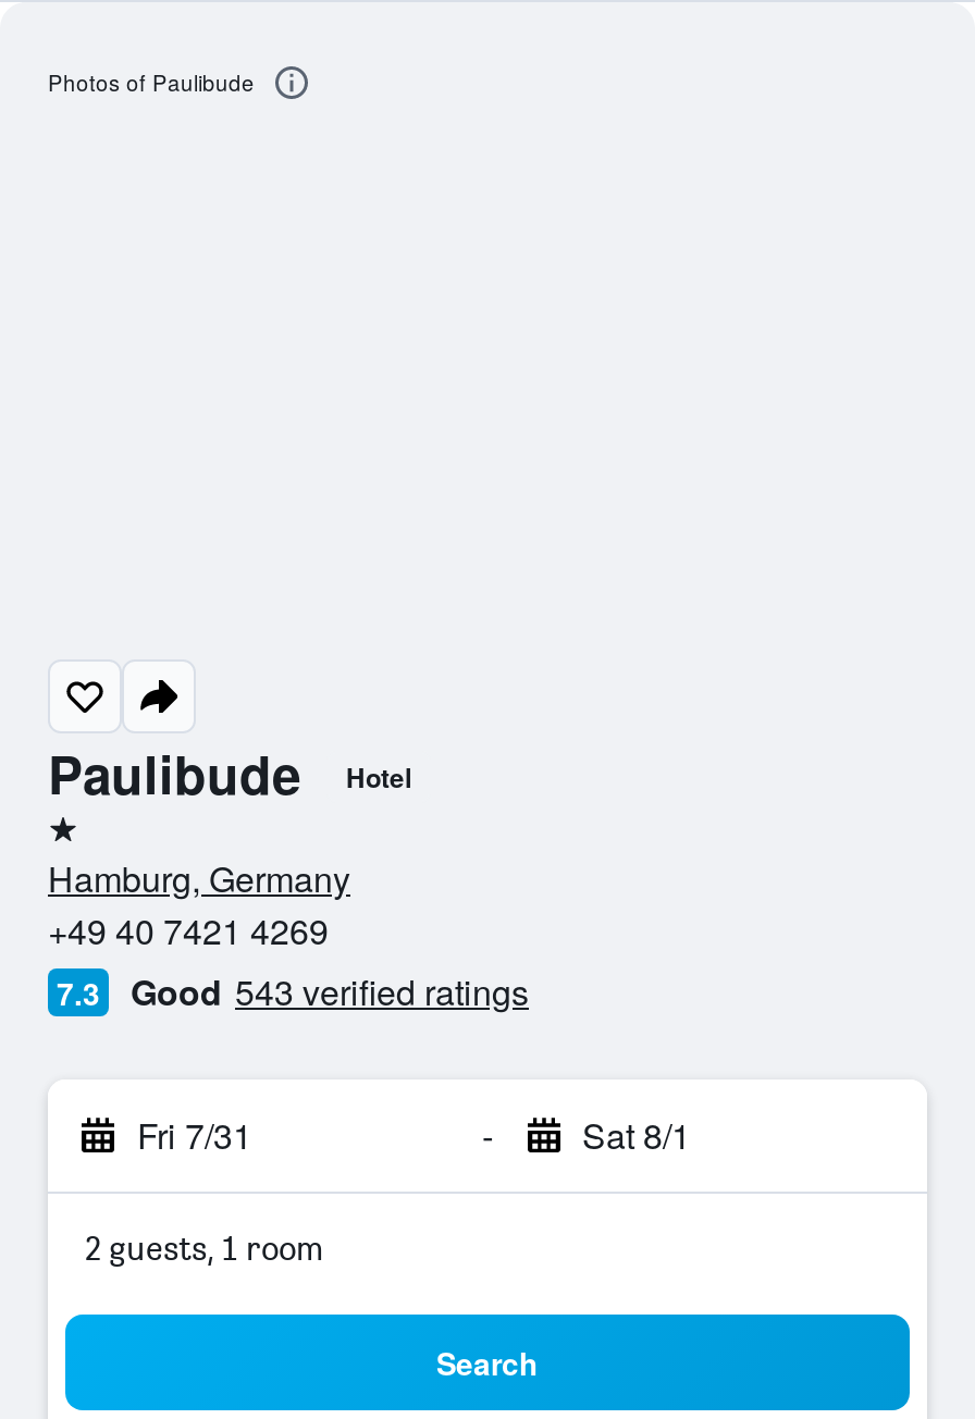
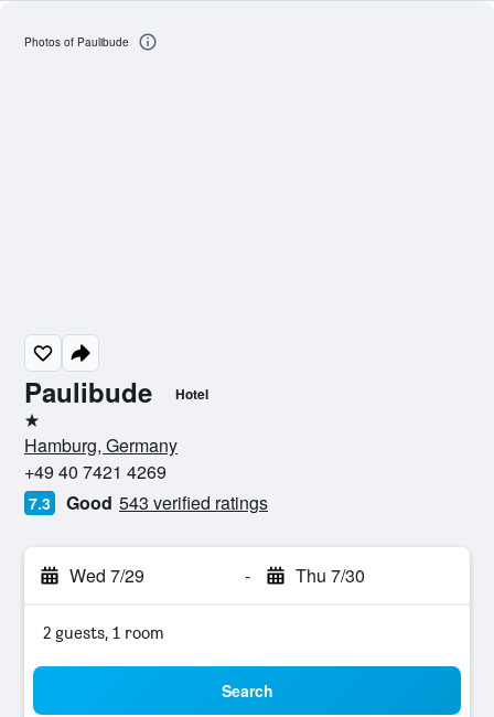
- Fri 7/31
+ Wed 7/29

- Sat 8/1
+ Thu 7/30
